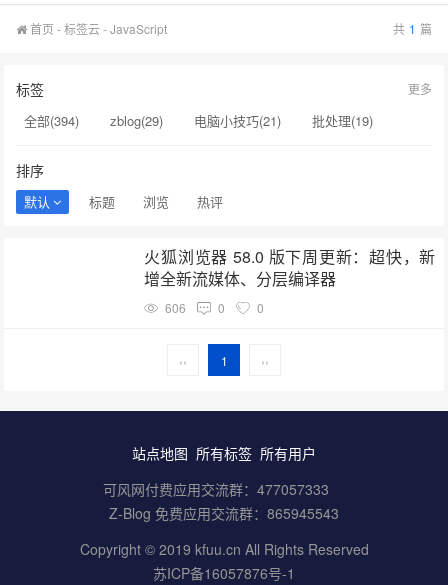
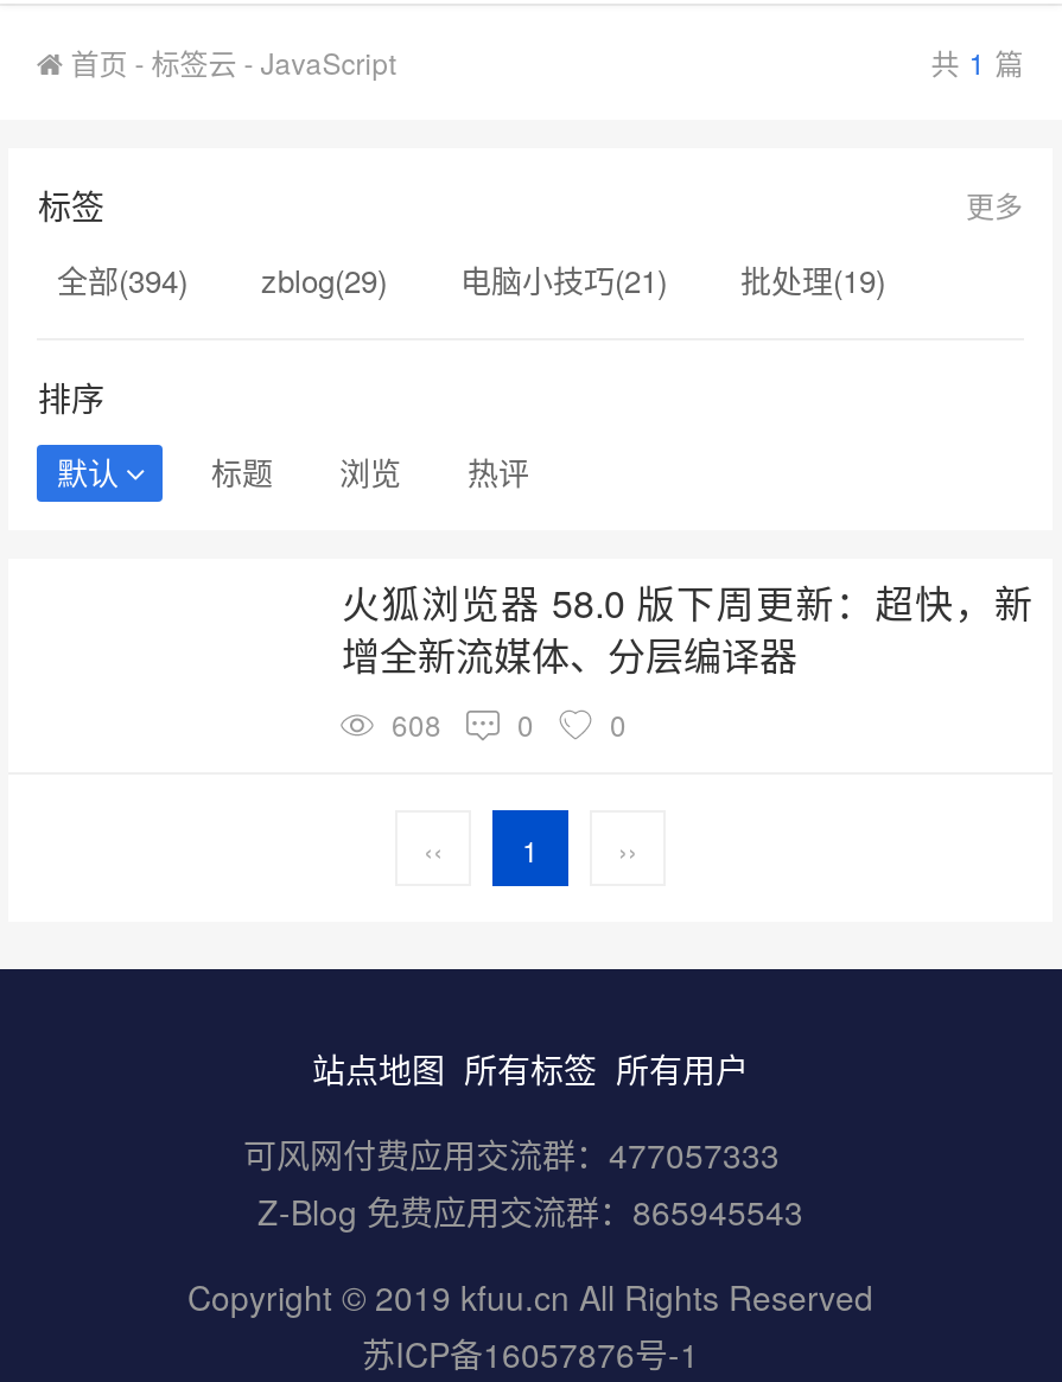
- 606 0 0
+ 608 0 0
